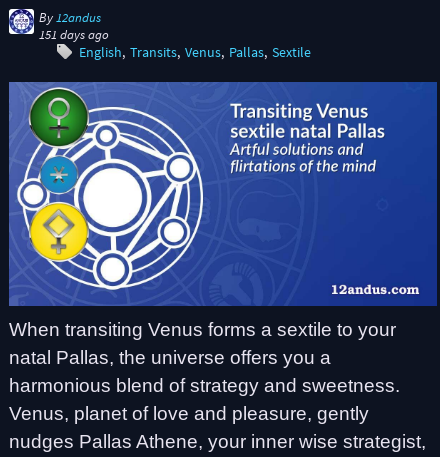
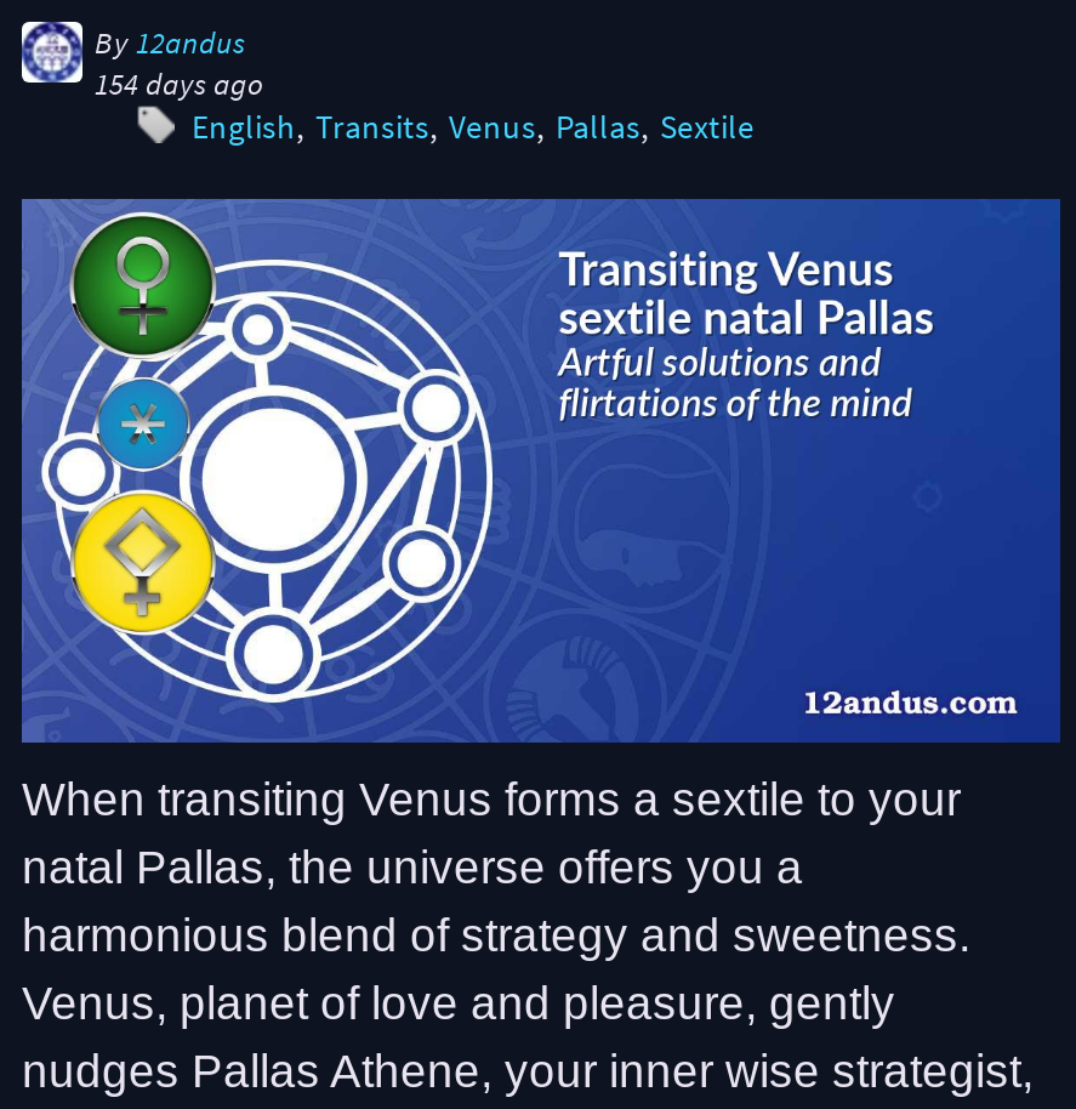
- 151 days ago
+ 154 days ago
